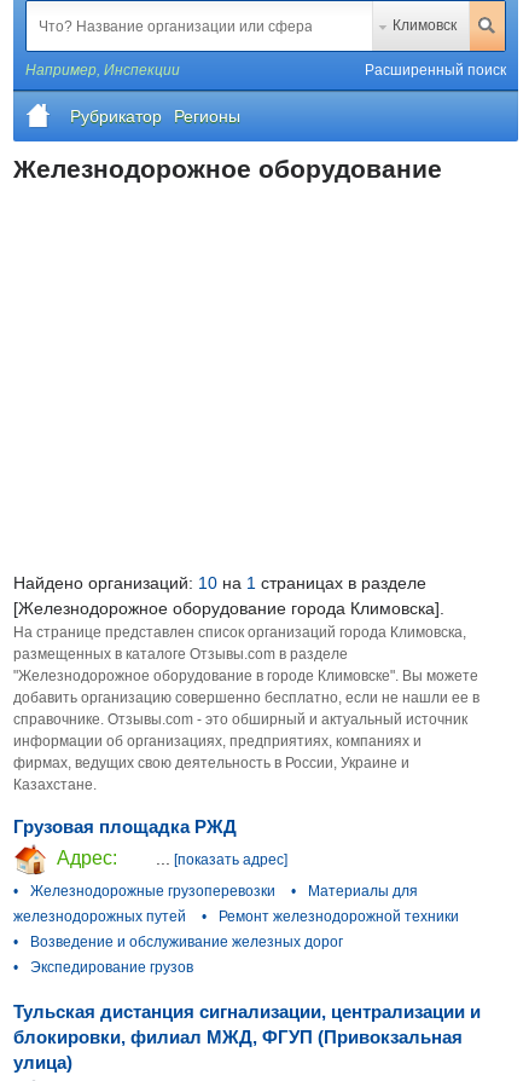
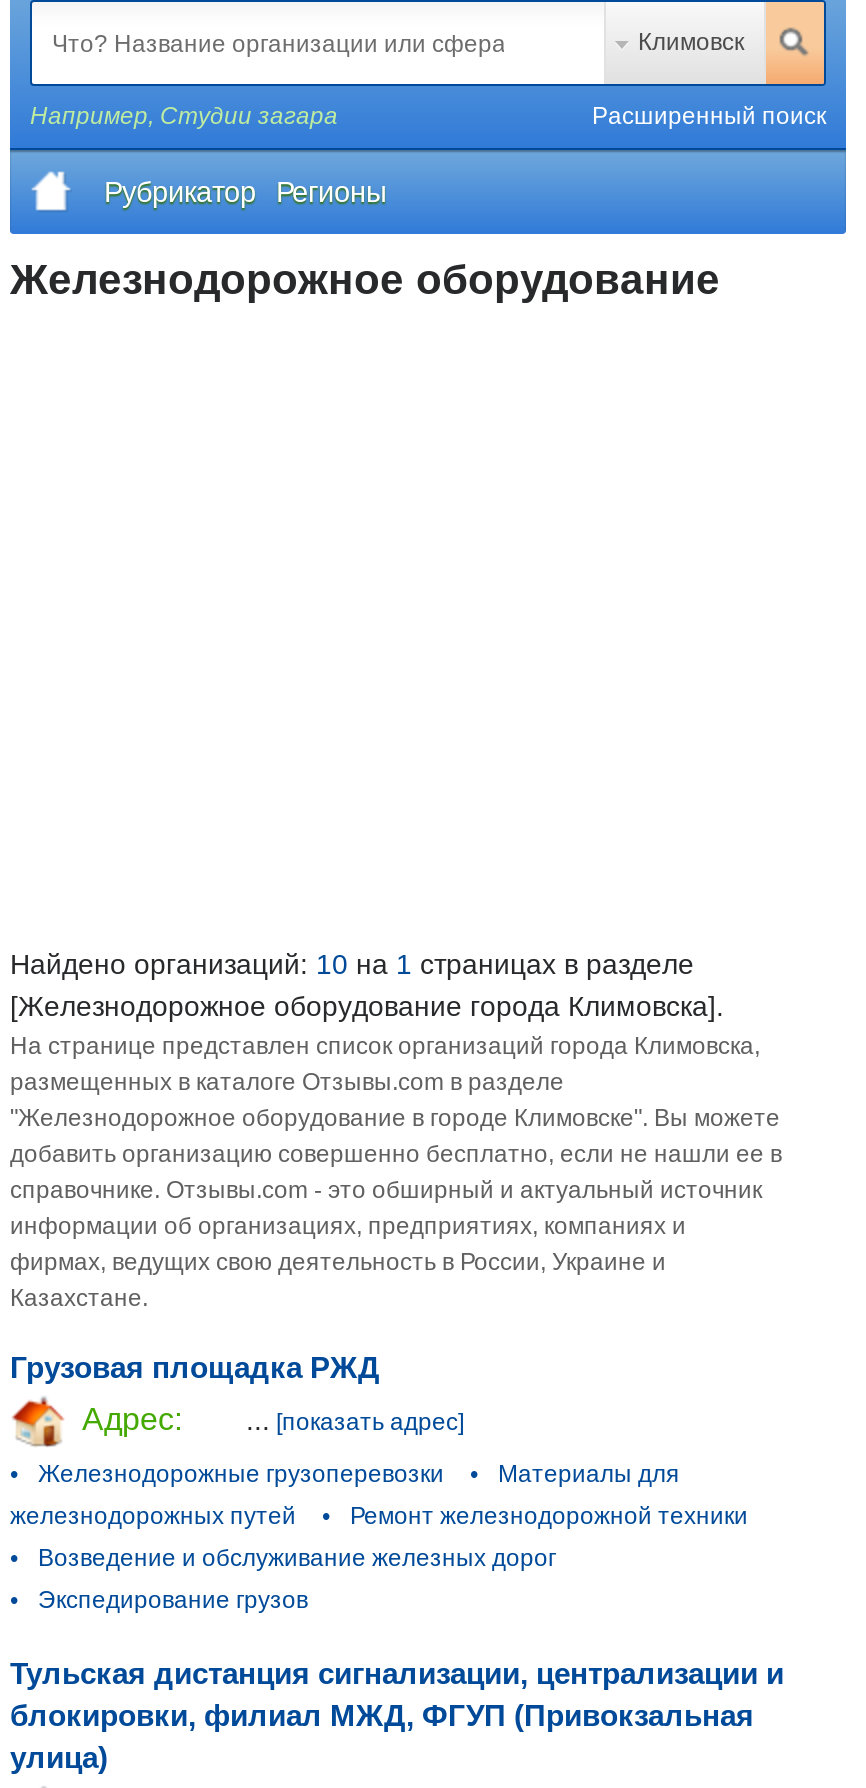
- Например, Инспекции
+ Например, Студии загара
